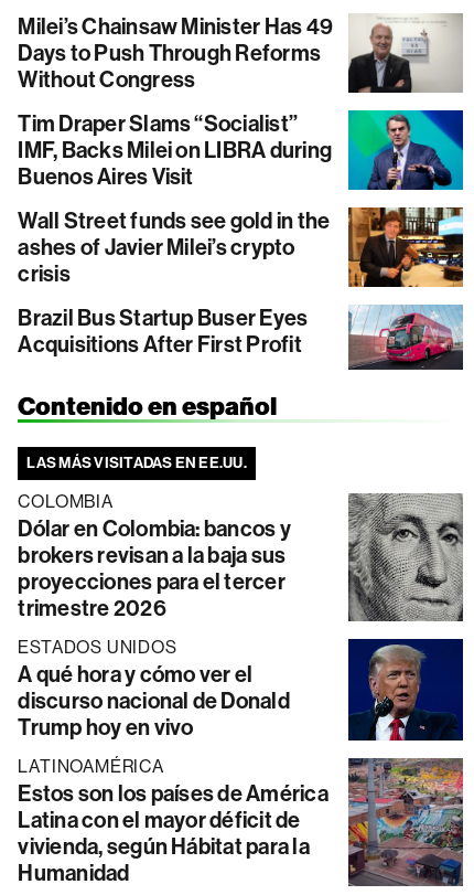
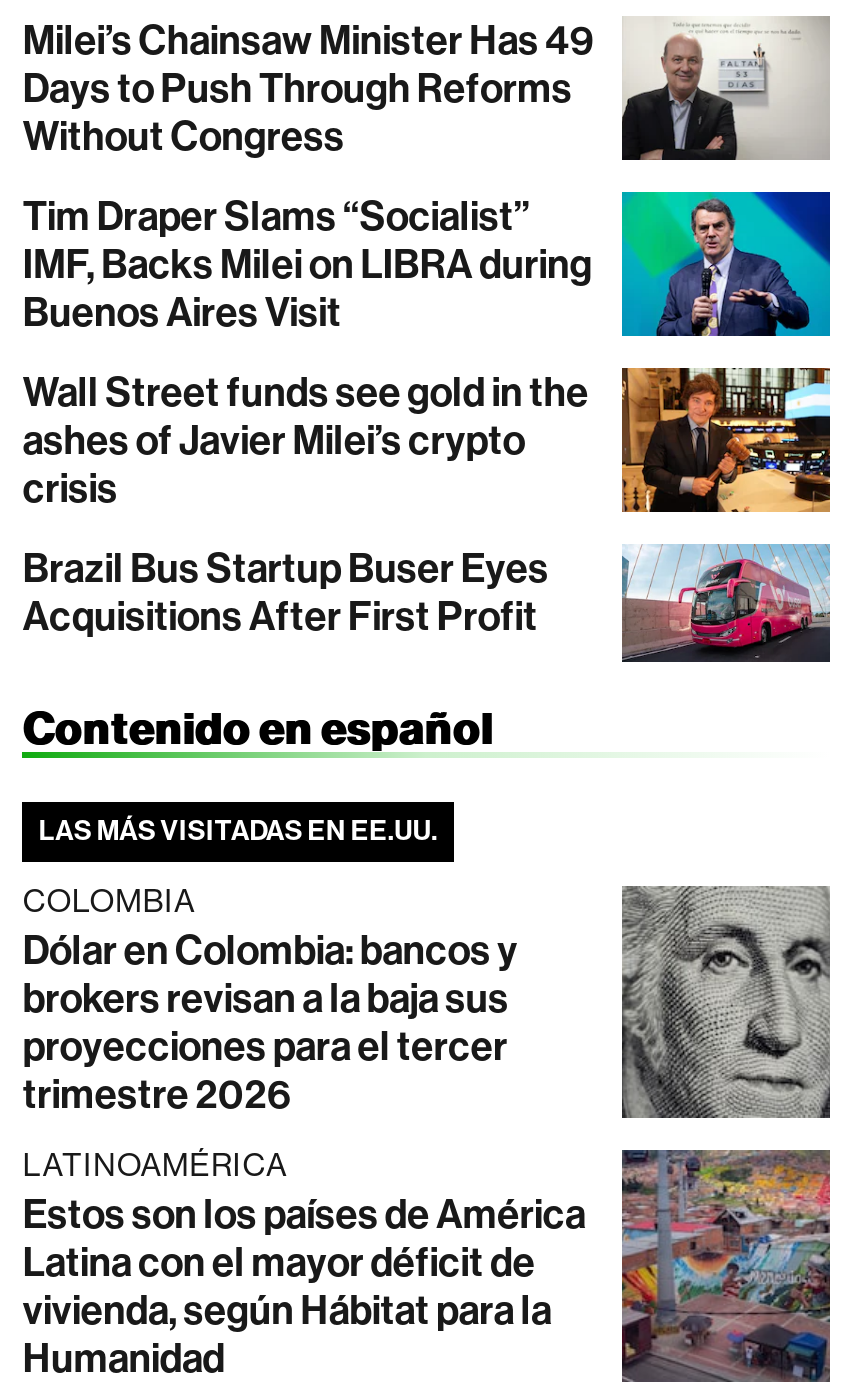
- ESTADOS UNIDOS
- A qué hora y cómo ver el
- discurso nacional de Donald
- Trump hoy en vivo

- [image]
